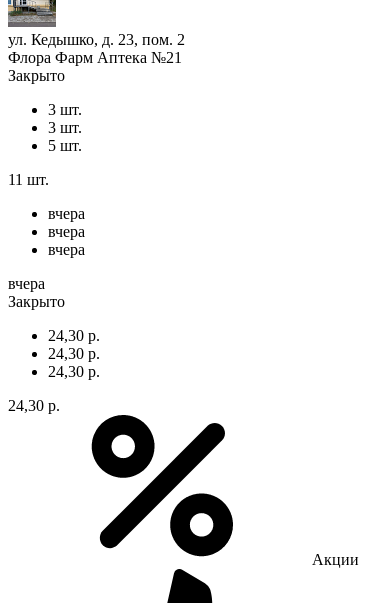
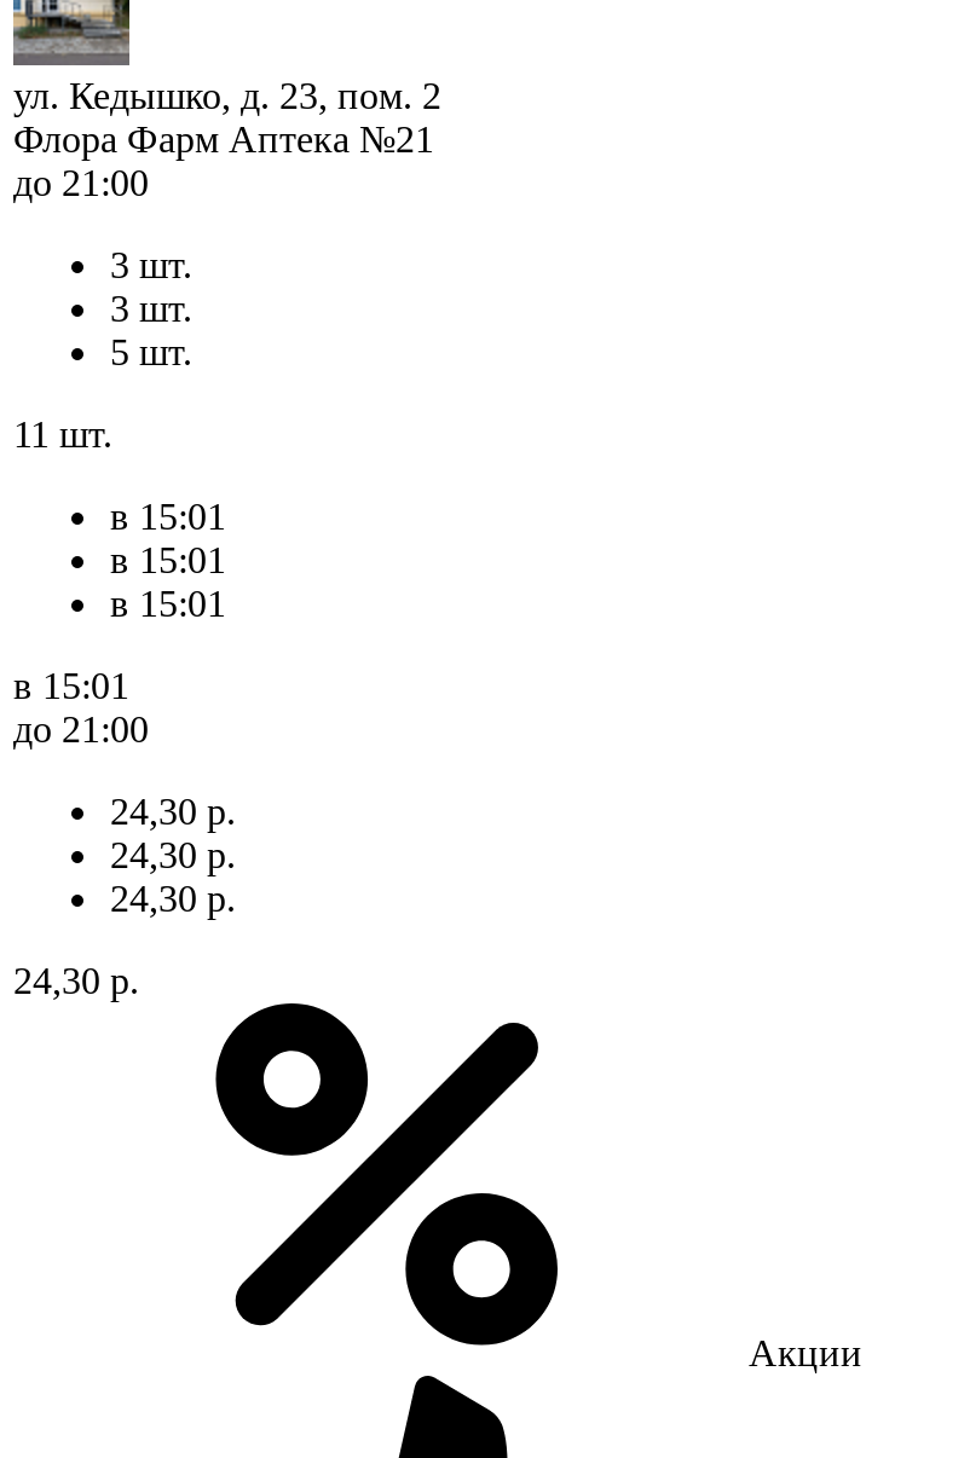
- Закрыто
+ до 21:00

- вчера
- вчера
- вчера
+ в 15:01
+ в 15:01
+ в 15:01

- вчера
- Закрыто
+ в 15:01
+ до 21:00
